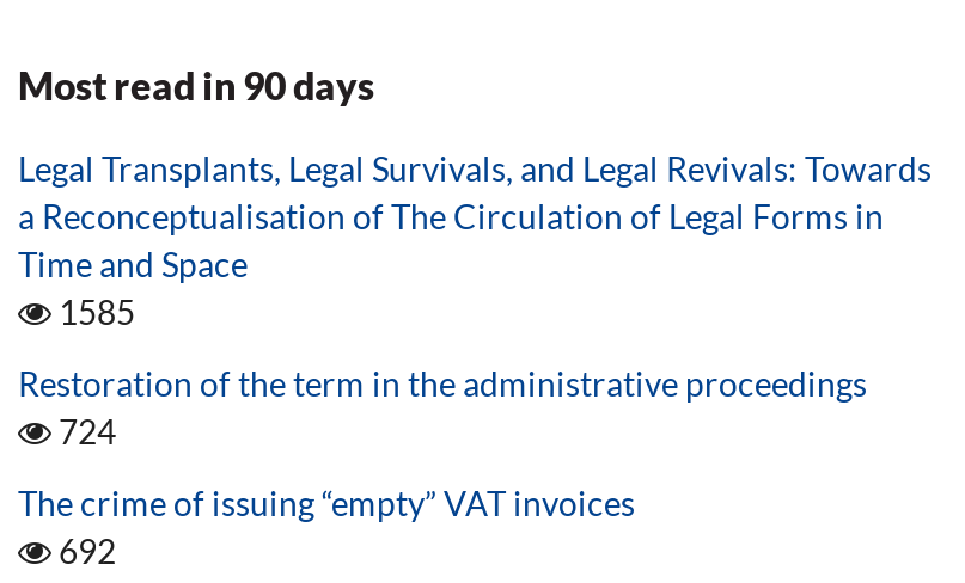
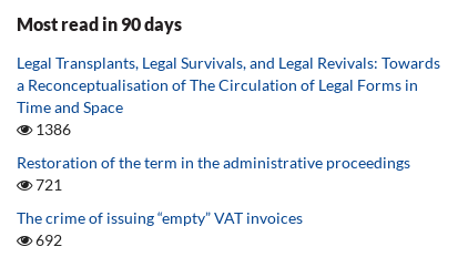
- 1585
+ 1386

- 724
+ 721
